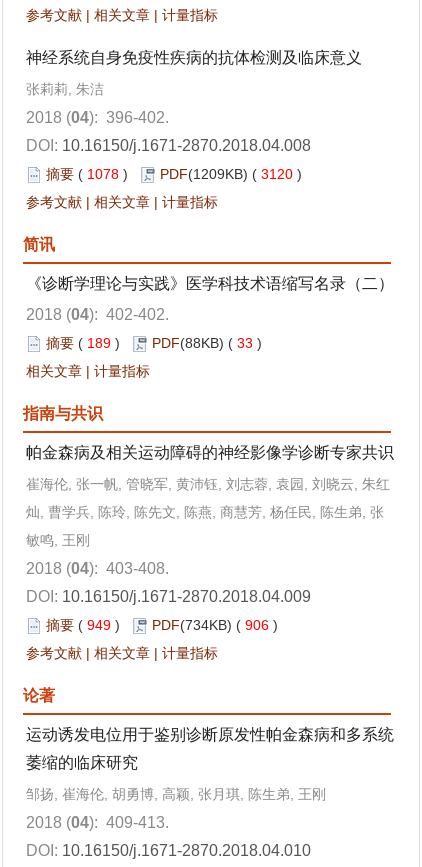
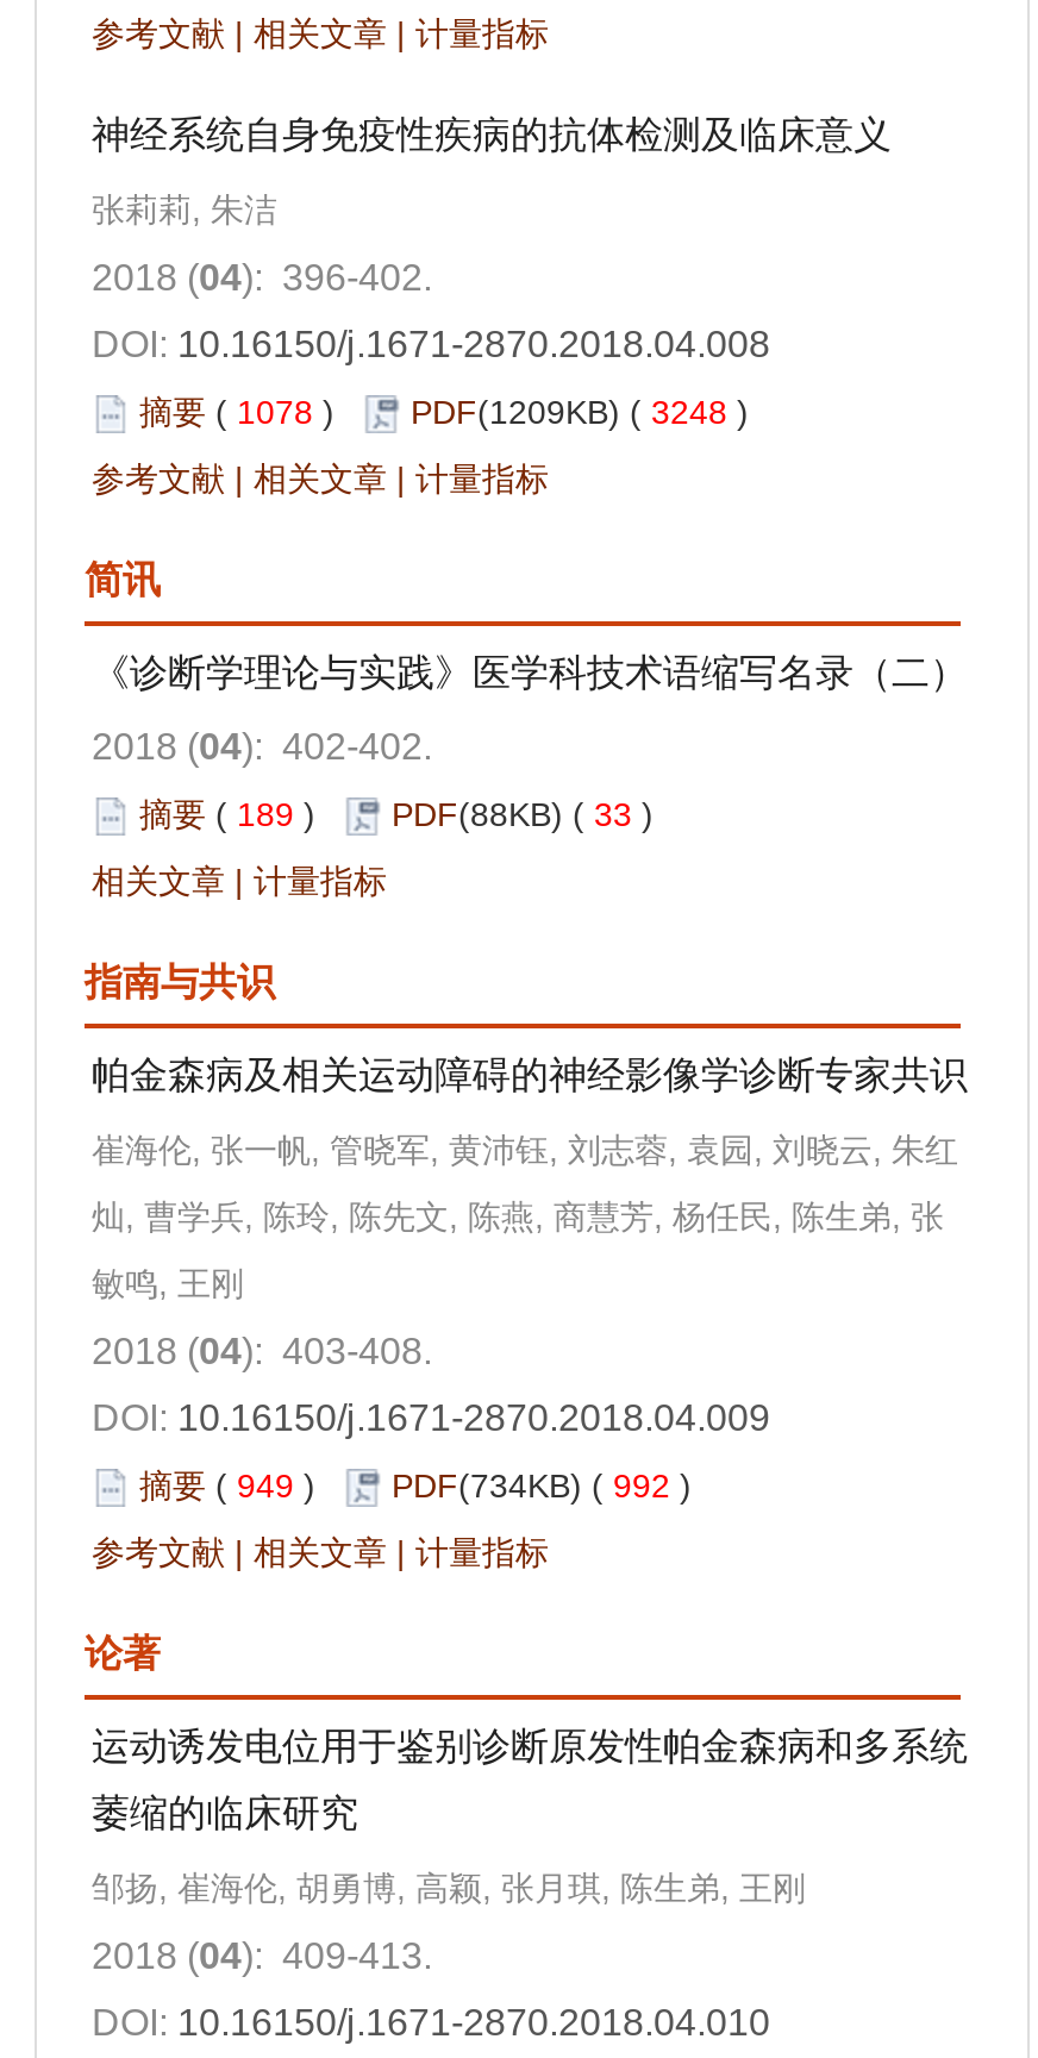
- 摘要(1078) PDF(1209KB) (3120)
+ 摘要(1078) PDF(1209KB) (3248)

- 摘要(949) PDF(734KB) (906)
+ 摘要(949) PDF(734KB) (992)
